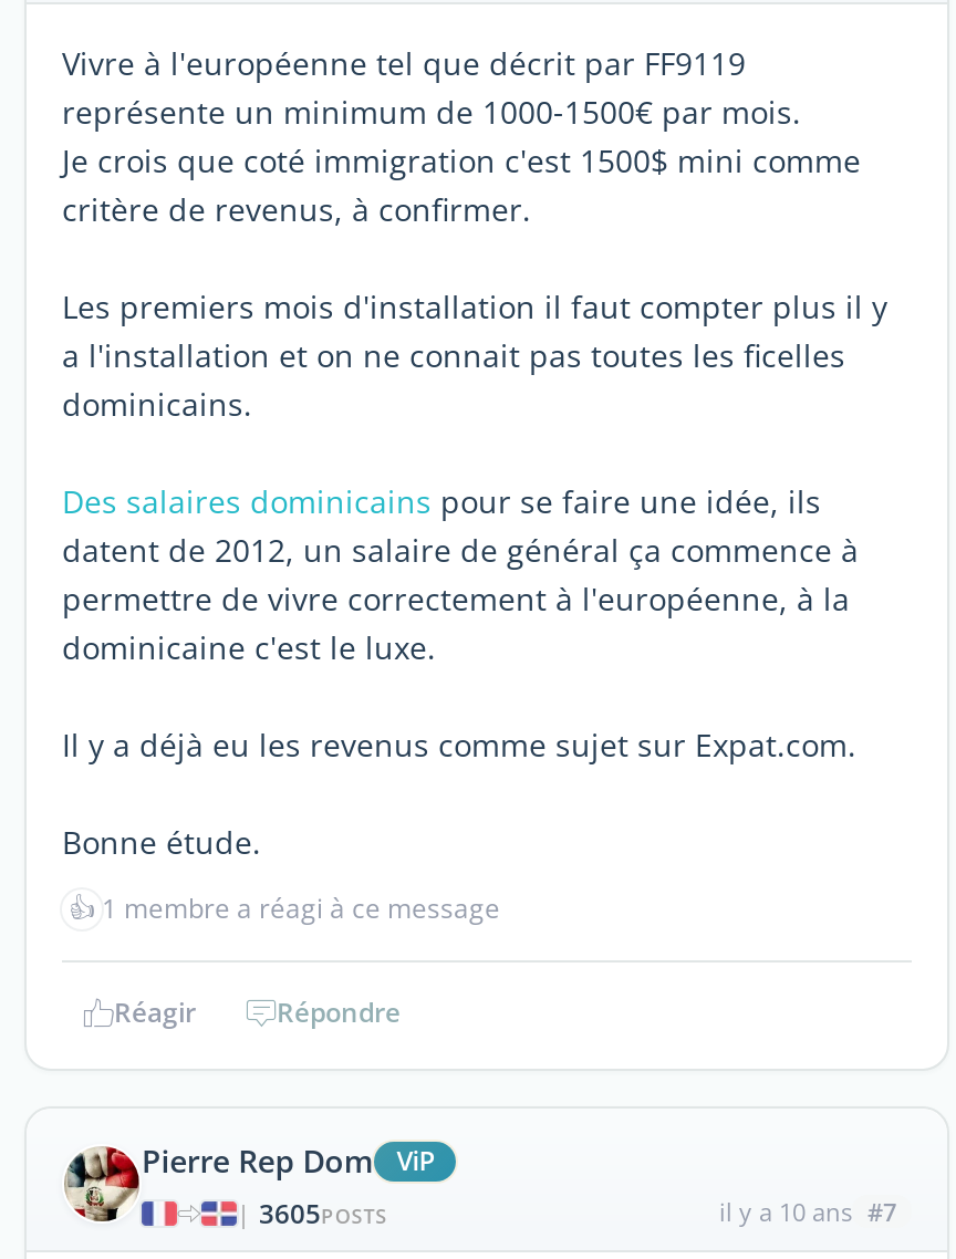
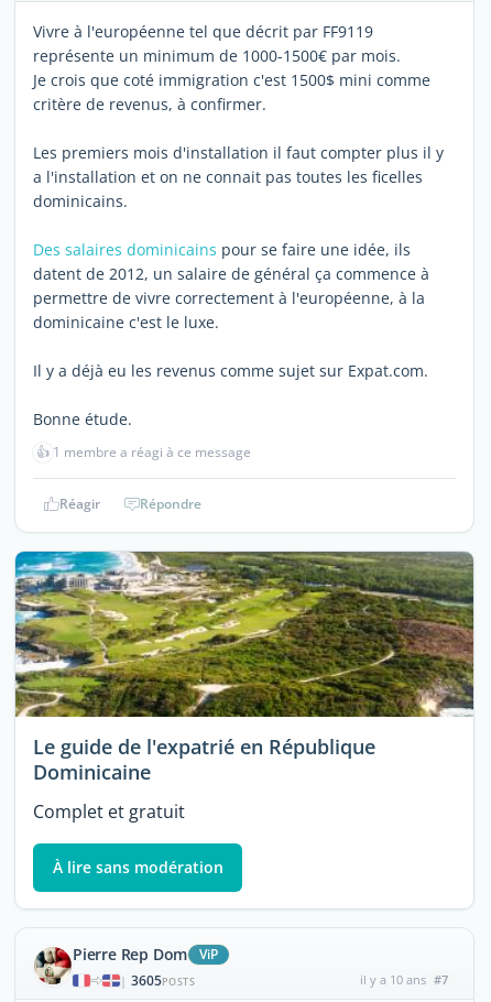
+ [image]
+ Le guide de l'expatrié en République
+ Dominicaine
+ Complet et gratuit
+ À lire sans modération
